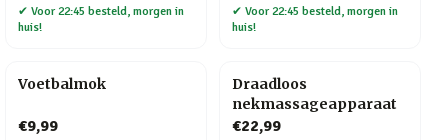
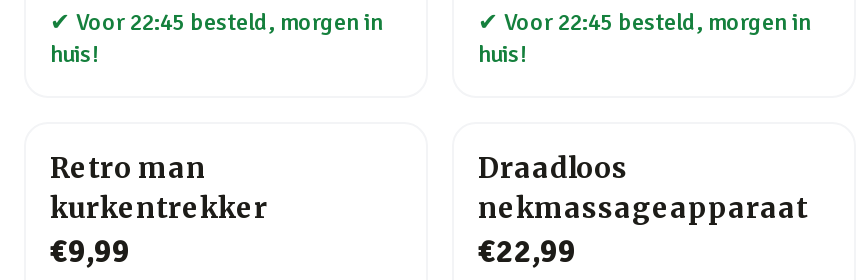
- Voetbalmok
+ Retro man
+ kurkentrekker
